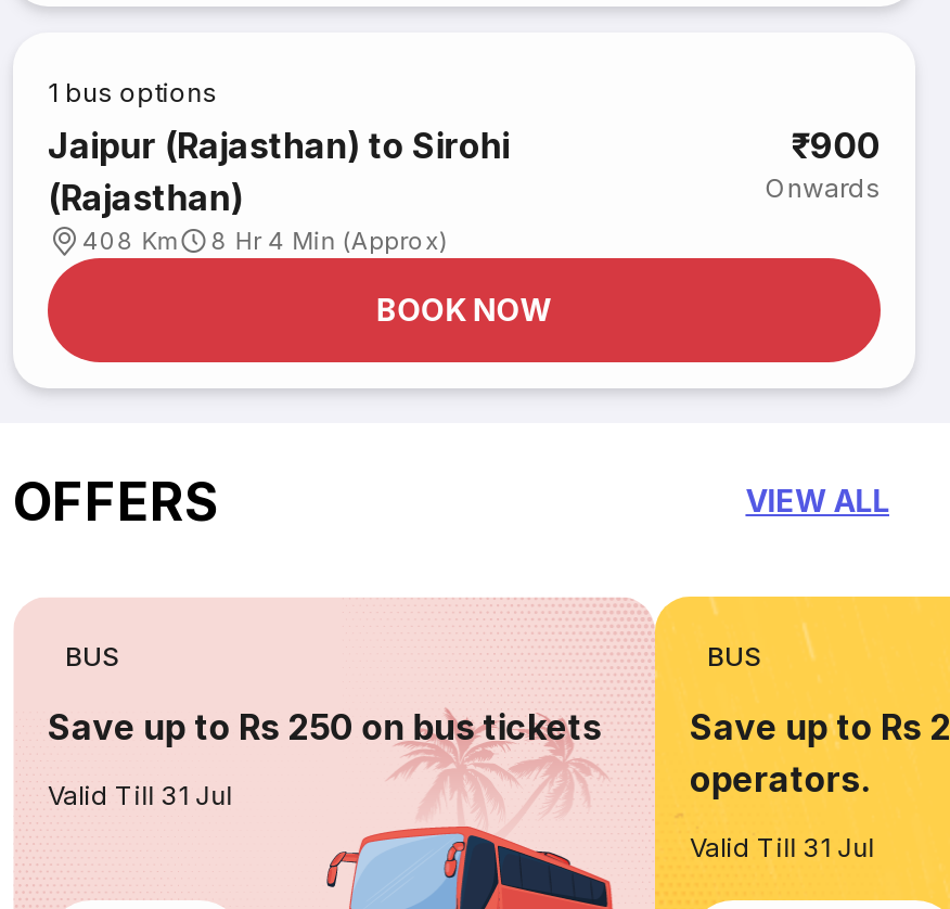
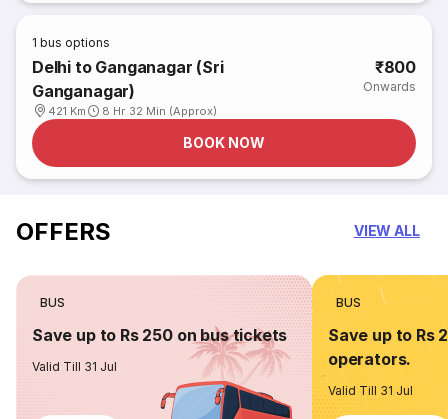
- Jaipur (Rajasthan) to Sirohi
- (Rajasthan)
- 408 Km
- 8 Hr 4 Min (Approx)
+ Delhi to Ganganagar (Sri
+ Ganganagar)
+ 421 Km
+ 8 Hr 32 Min (Approx)

- ₹900
+ ₹800
